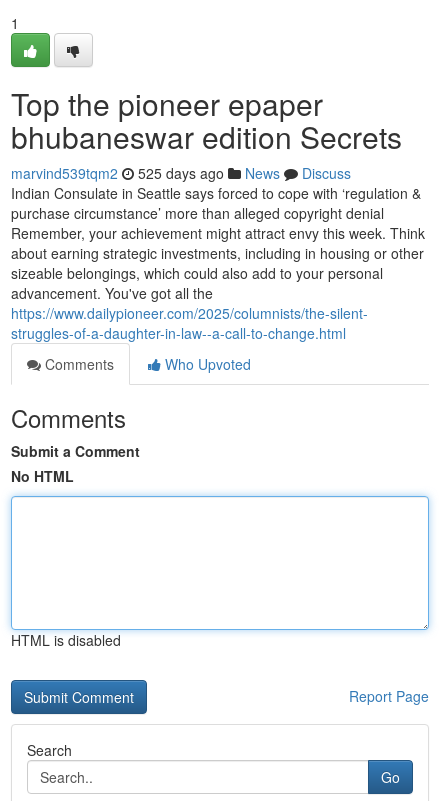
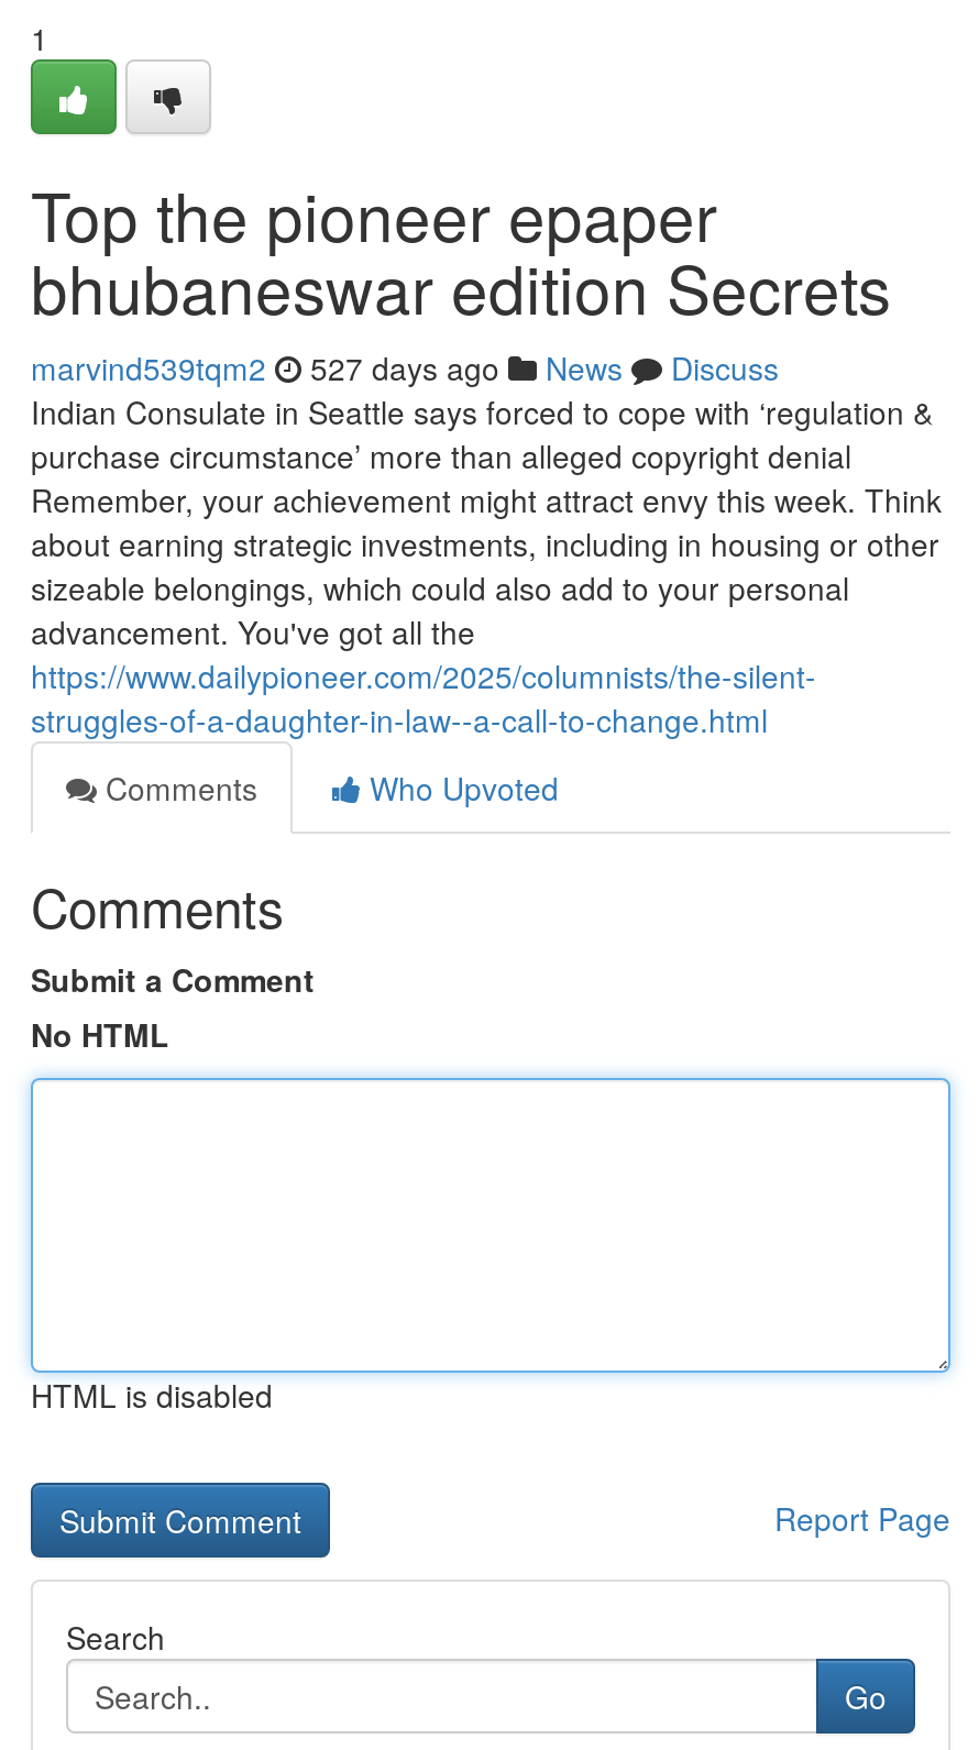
- marvind539tqm2 525 days ago News Discuss
+ marvind539tqm2 527 days ago News Discuss
